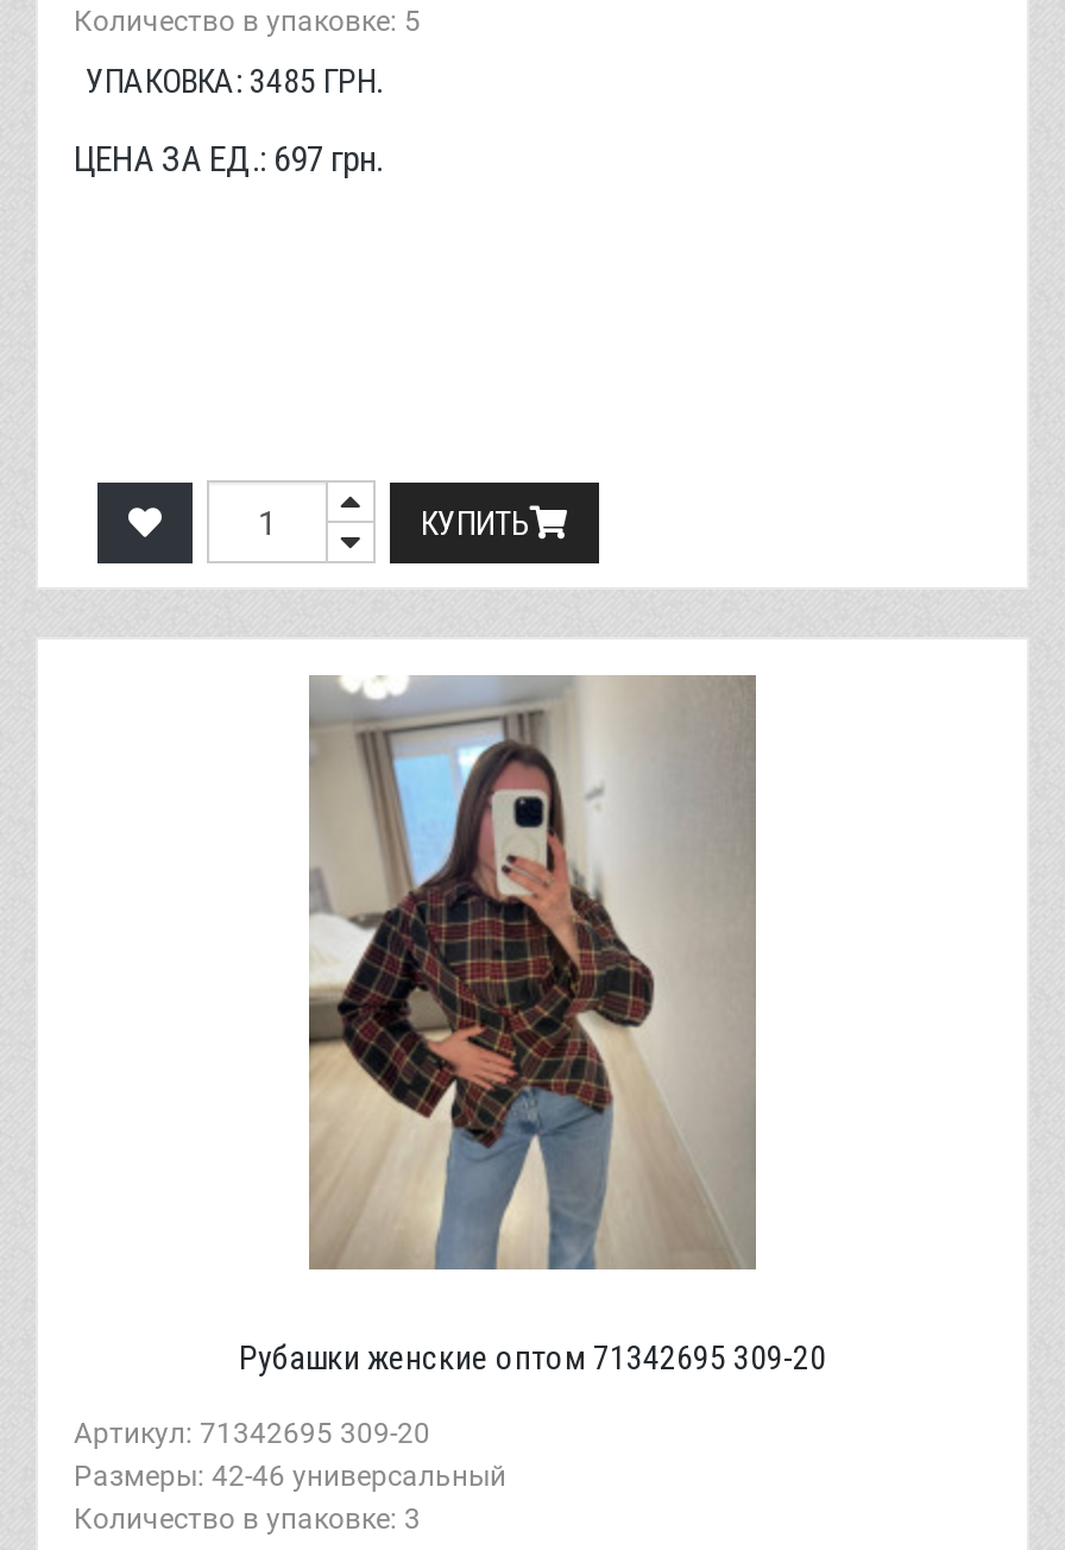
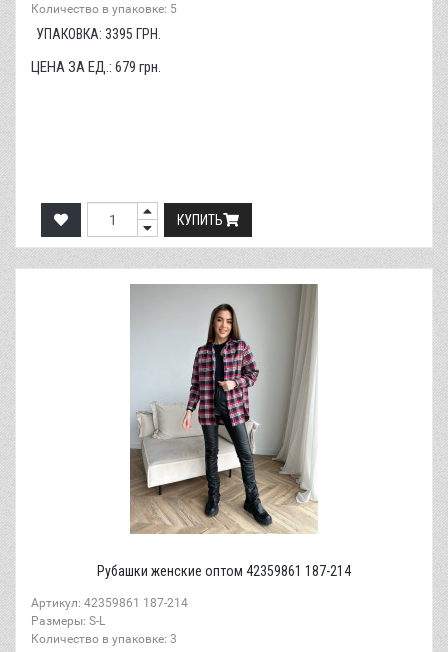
- УПАКОВКА: 3485 ГРН.
+ УПАКОВКА: 3395 ГРН.

- ЦЕНА ЗА ЕД.: 697 грн.
+ ЦЕНА ЗА ЕД.: 679 грн.

- [image]
- Рубашки женские оптом 71342695 309-20
+ [image]
+ Рубашки женские оптом 42359861 187-214

- Артикул: 71342695 309-20
- Размеры: 42-46 универсальный
+ Артикул: 42359861 187-214
+ Размеры: S-L
